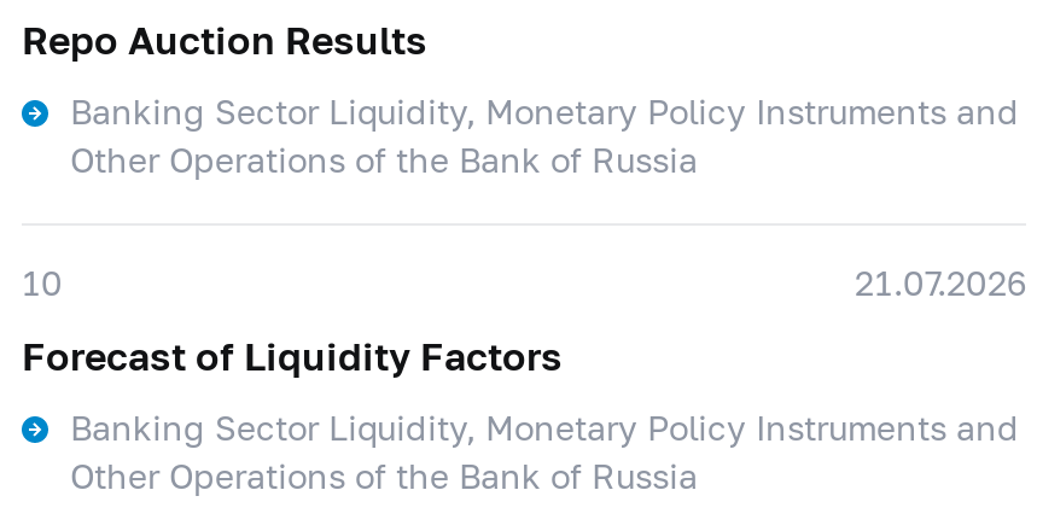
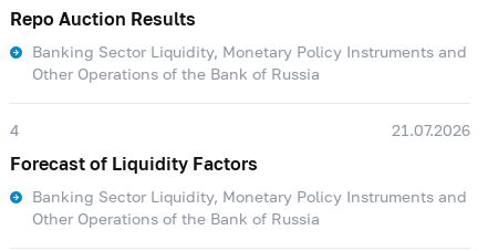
- 10
+ 4
